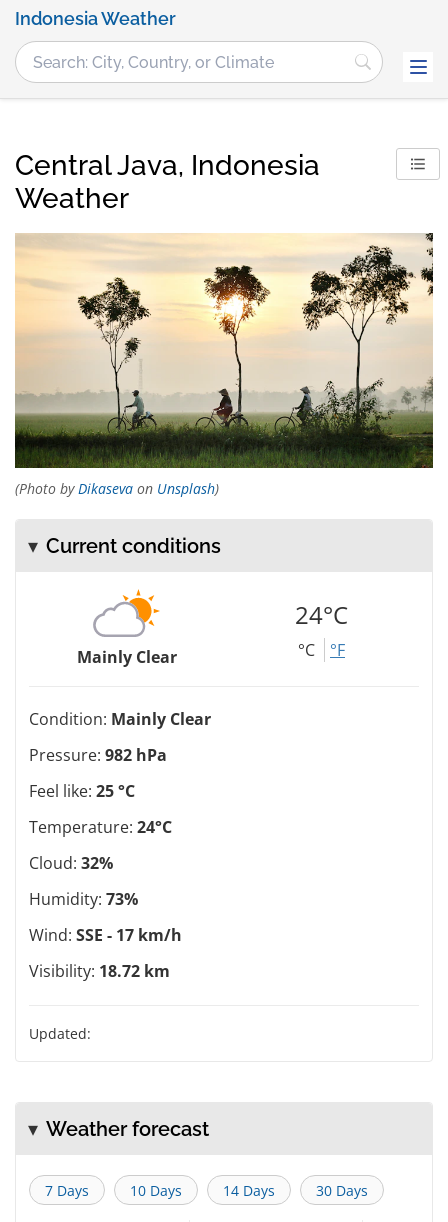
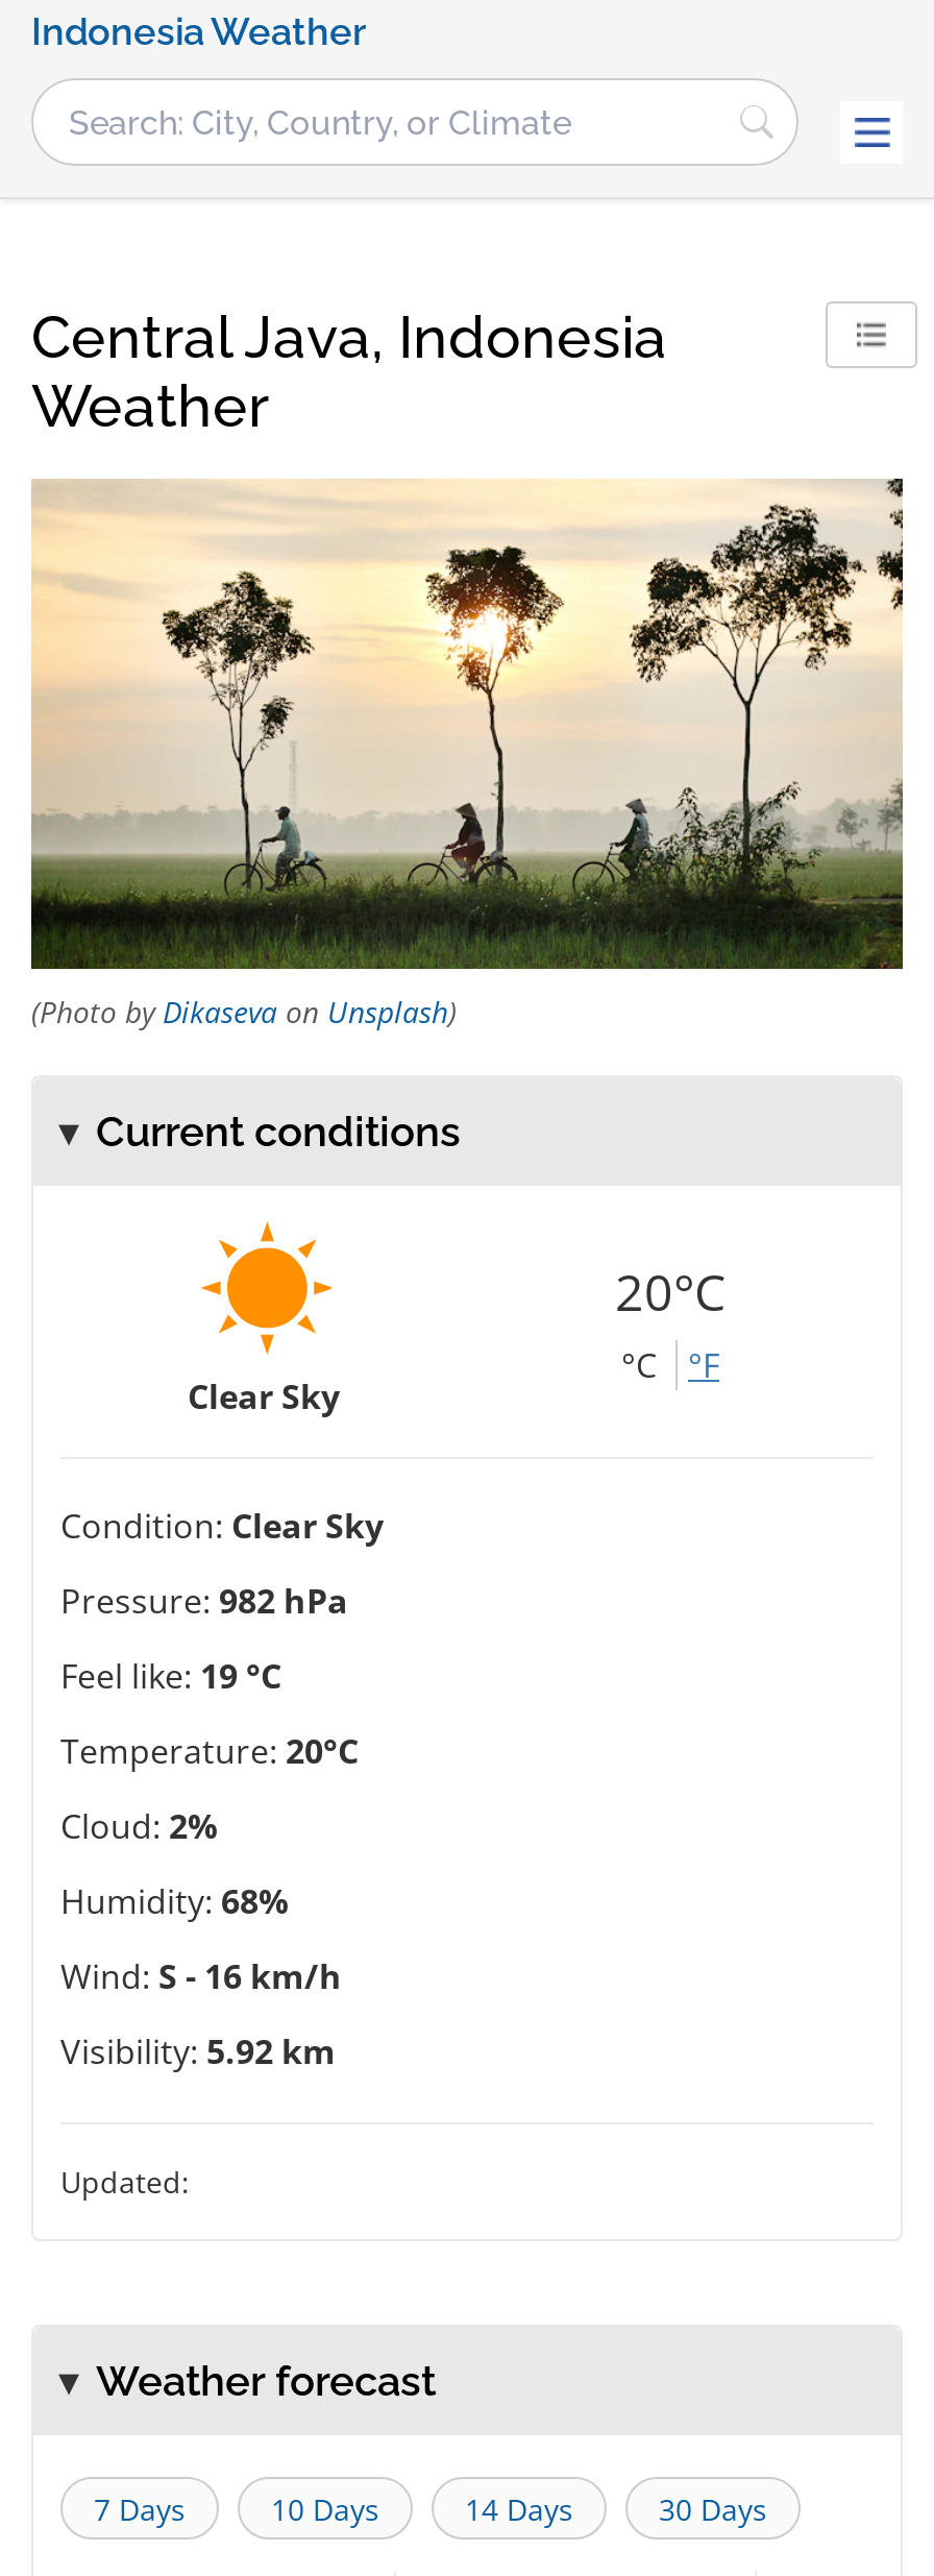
- [image]
- Mainly Clear
+ [image]
+ Clear Sky

- 24°C
+ 20°C

- Condition: Mainly Clear
+ Condition: Clear Sky

- Feel like: 25 °C
+ Feel like: 19 °C

- Temperature: 24°C
+ Temperature: 20°C

- Cloud: 32%
+ Cloud: 2%

- Humidity: 73%
+ Humidity: 68%

- Wind: SSE - 17 km/h
+ Wind: S - 16 km/h

- Visibility: 18.72 km
+ Visibility: 5.92 km
